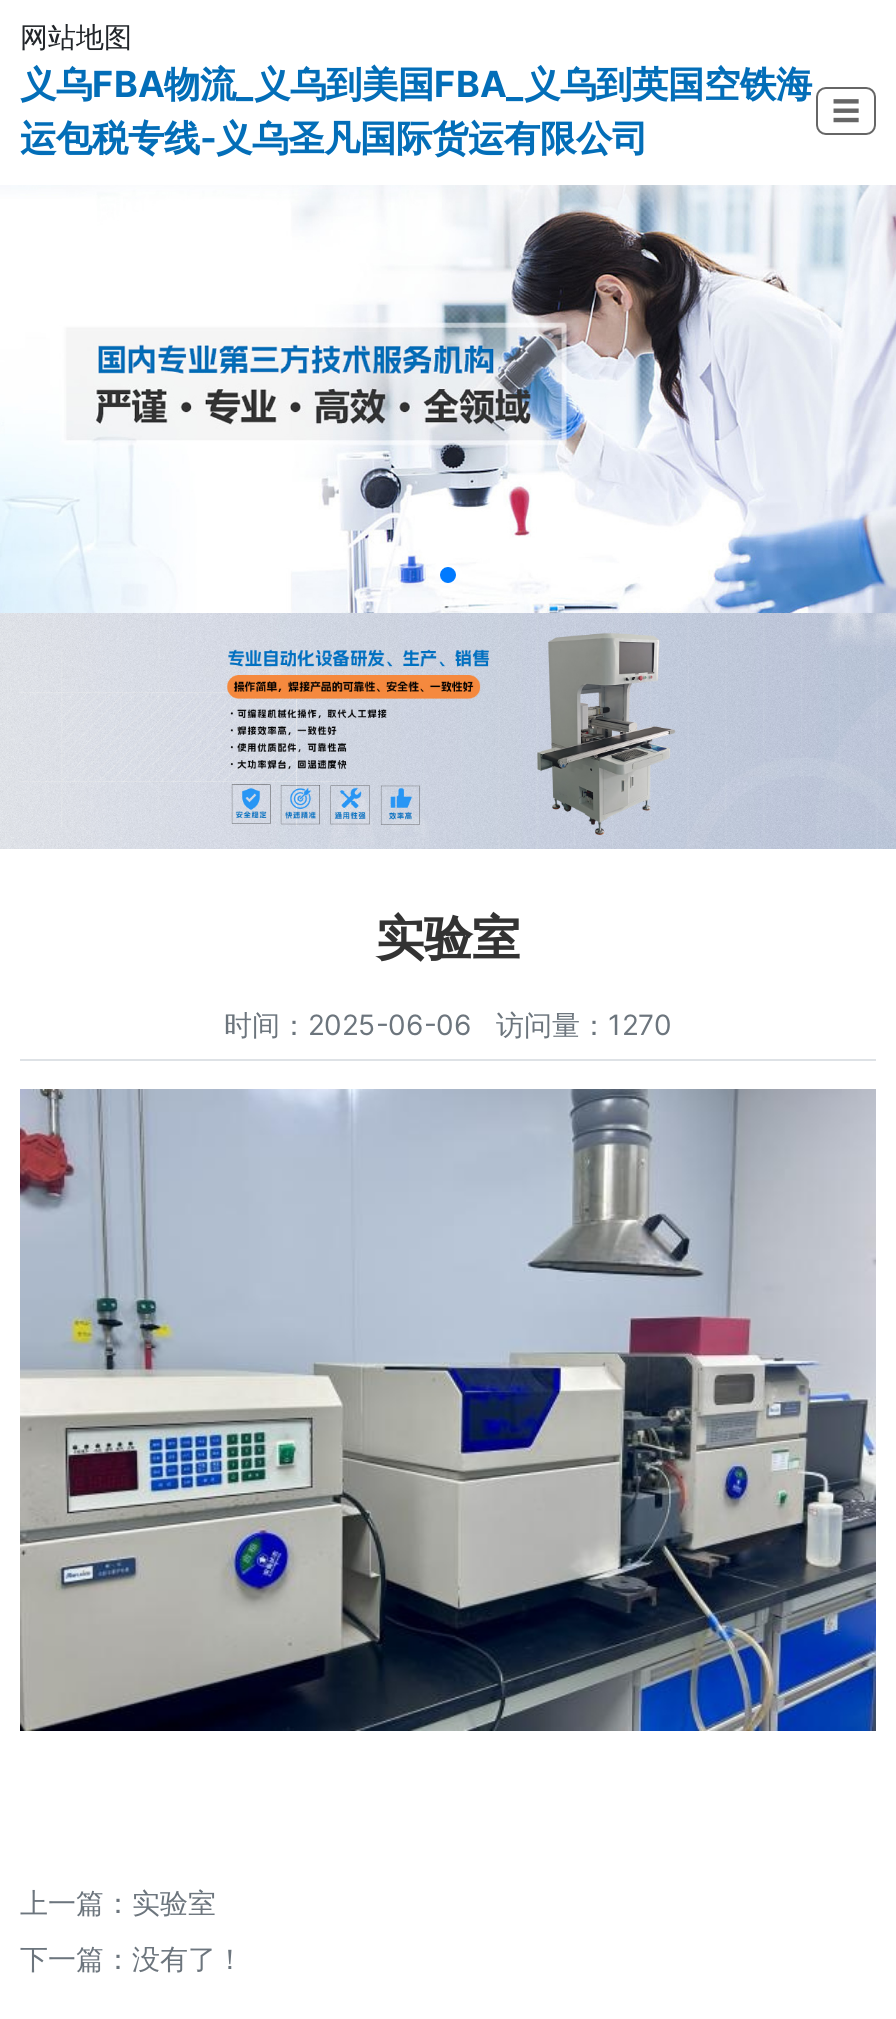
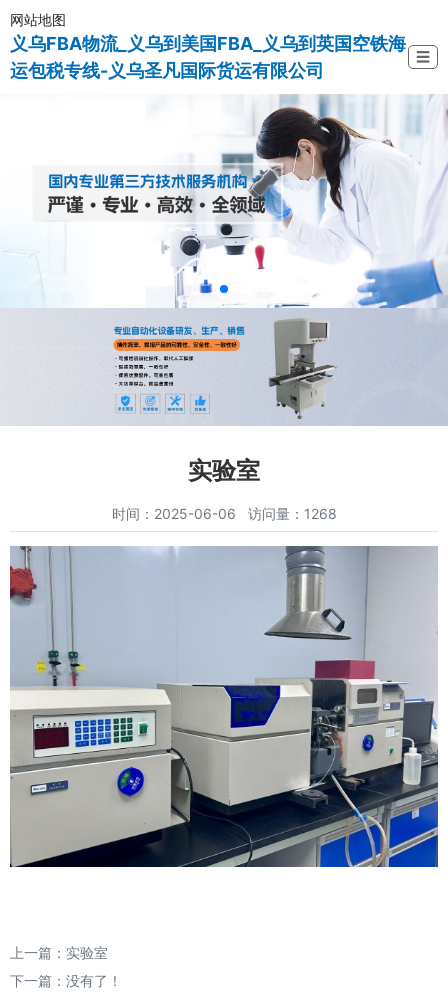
- 时间：2025-06-06 访问量：1270
+ 时间：2025-06-06 访问量：1268
